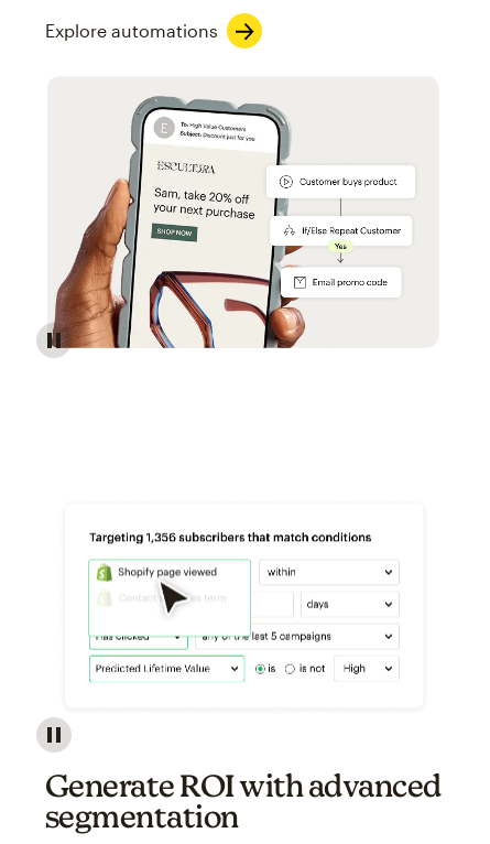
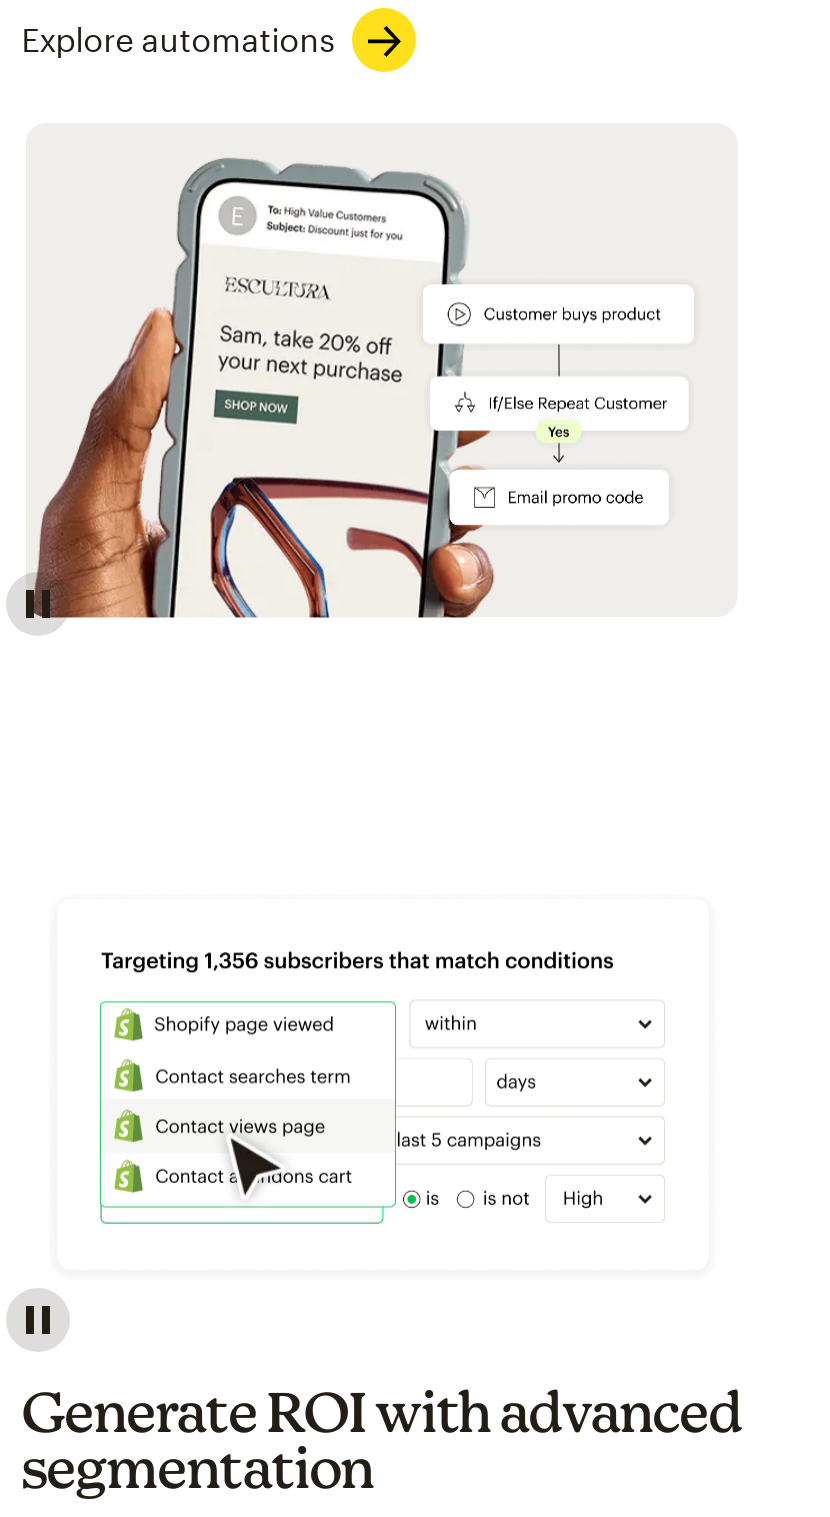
- [image]
+ [image]
